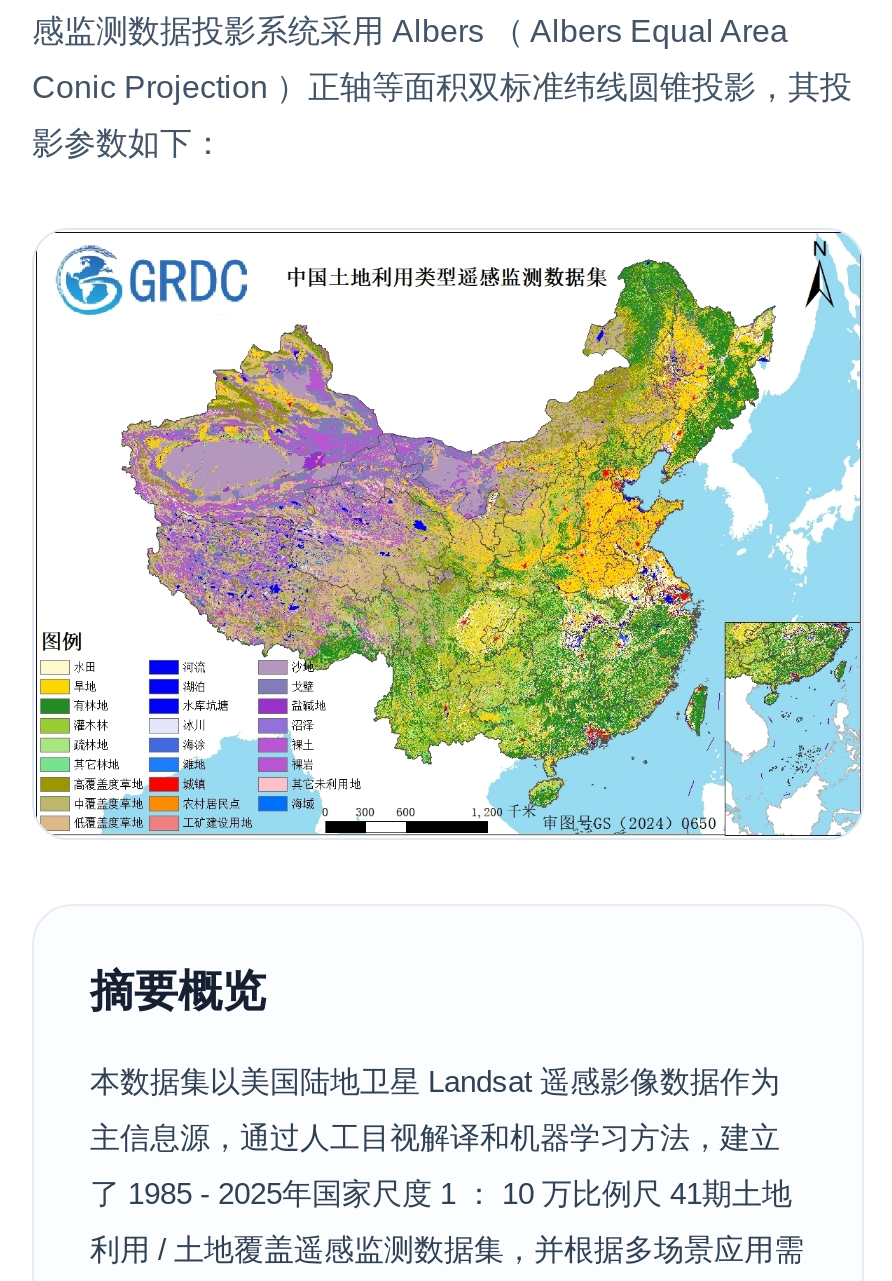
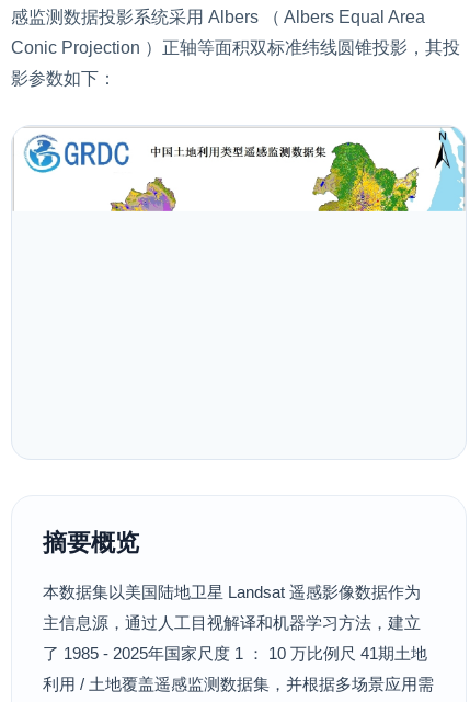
- [image]
